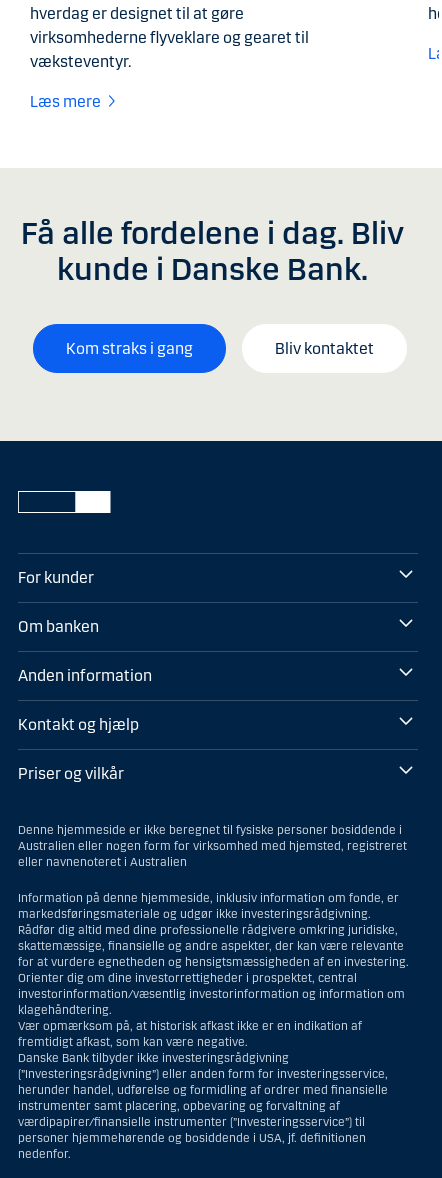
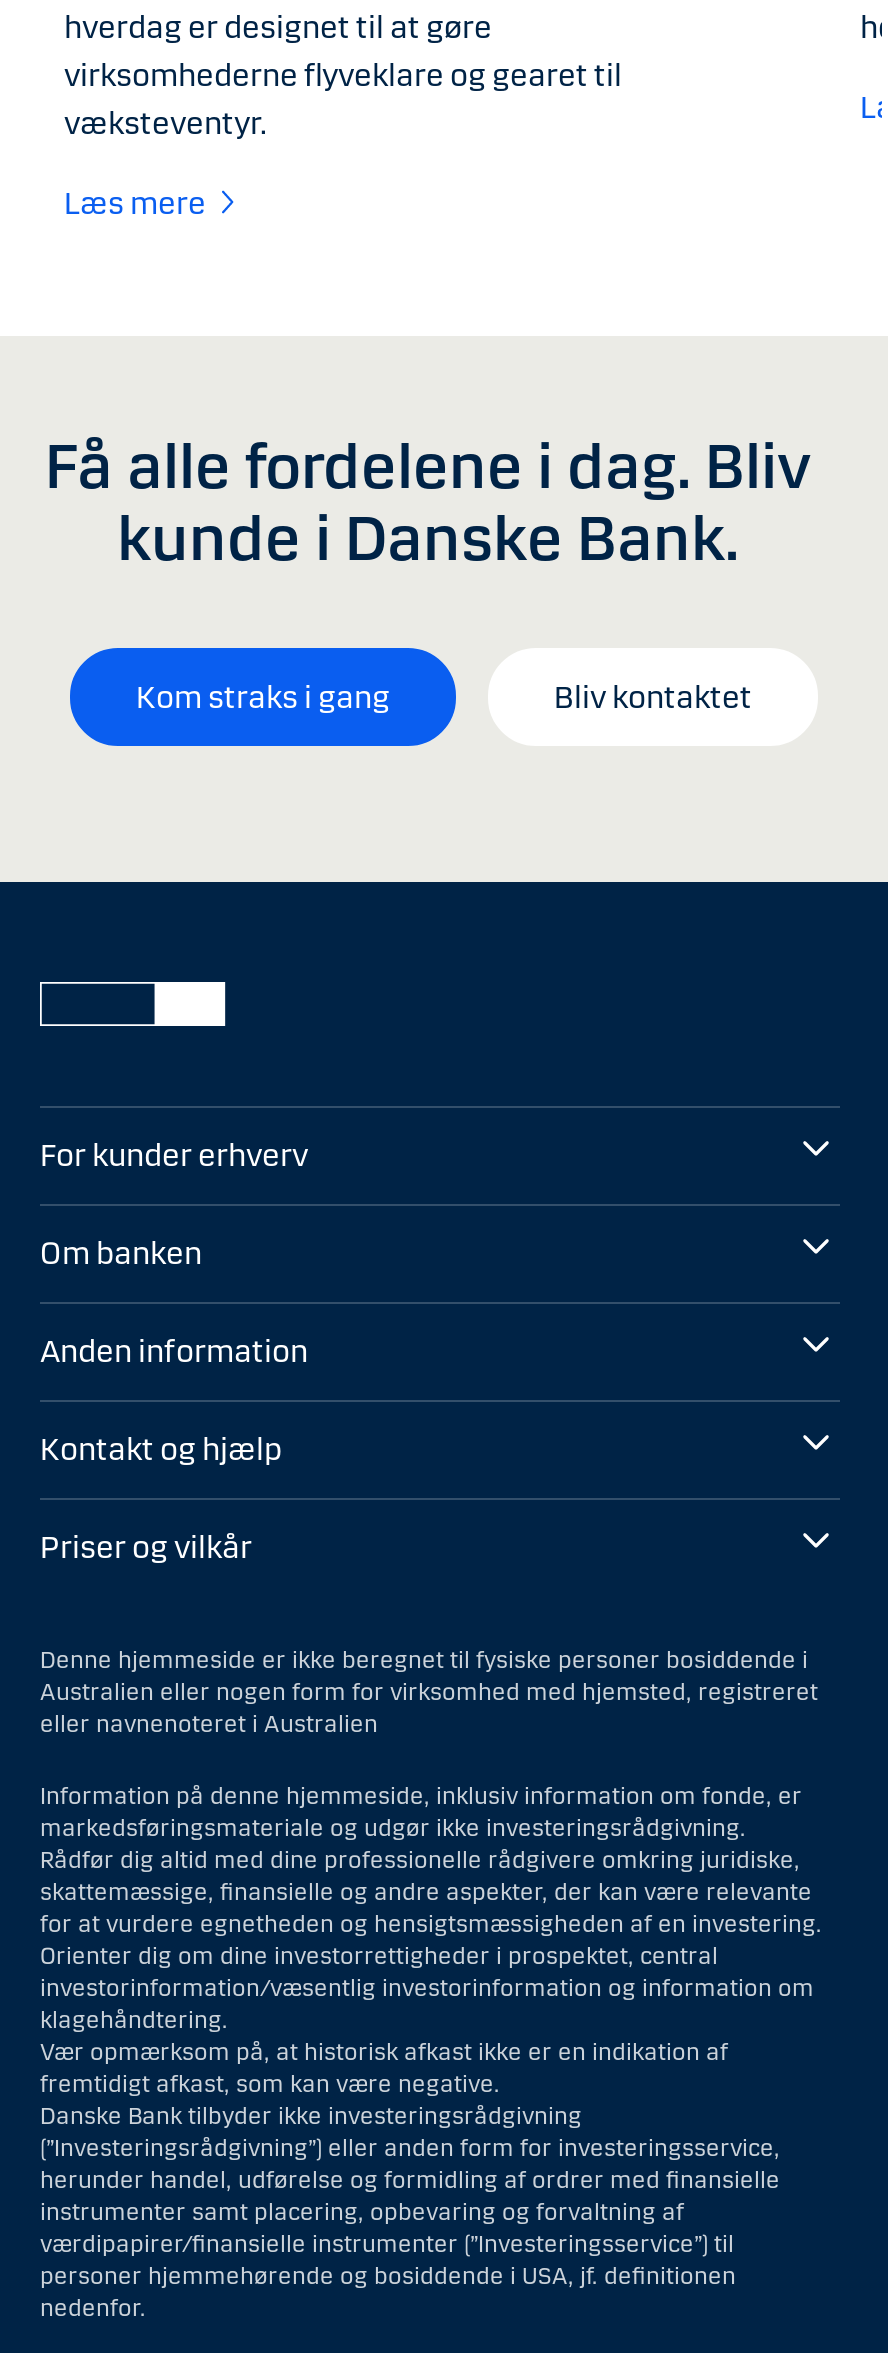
- For kunder
+ For kunder erhverv
